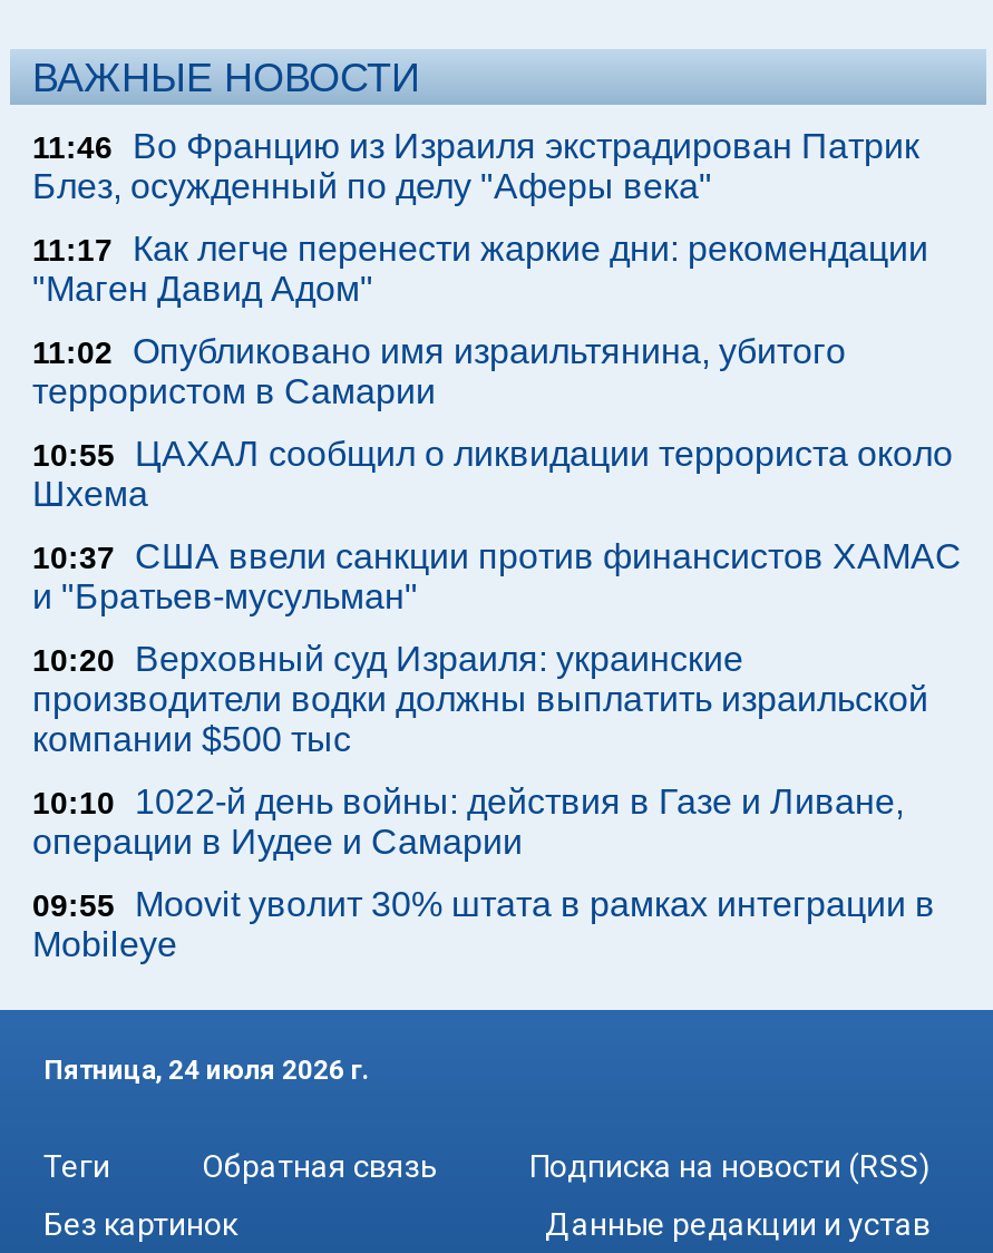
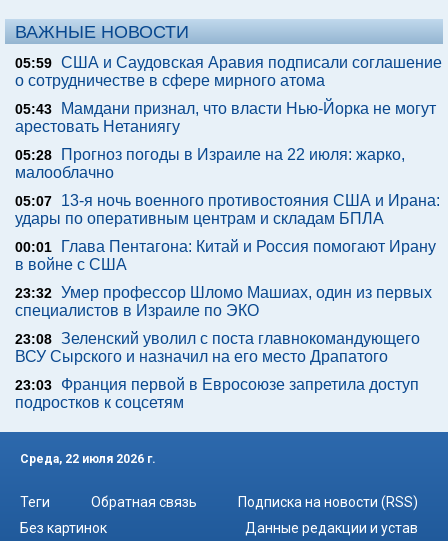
- 11:46 Во Францию из Израиля экстрадирован Патрик
- Блез, осужденный по делу "Аферы века"
+ 05:59 США и Саудовская Аравия подписали соглашение
+ о сотрудничестве в сфере мирного атома

- 11:17 Как легче перенести жаркие дни: рекомендации
- "Маген Давид Адом"
+ 05:43 Мамдани признал, что власти Нью-Йорка не могут
+ арестовать Нетаниягу

- 11:02 Опубликовано имя израильтянина, убитого
- террористом в Самарии
+ 05:28 Прогноз погоды в Израиле на 22 июля: жарко,
+ малооблачно

- 10:55 ЦАХАЛ сообщил о ликвидации террориста около
- Шхема
+ 05:07 13-я ночь военного противостояния США и Ирана:
+ удары по оперативным центрам и складам БПЛА

- 10:37 США ввели санкции против финансистов ХАМАС
- и "Братьев-мусульман"
+ 00:01 Глава Пентагона: Китай и Россия помогают Ирану
+ в войне с США

- 10:20 Верховный суд Израиля: украинские
- производители водки должны выплатить израильской
- компании $500 тыс
+ 23:32 Умер профессор Шломо Машиах, один из первых
+ специалистов в Израиле по ЭКО

- 10:10 1022-й день войны: действия в Газе и Ливане,
- операции в Иудее и Самарии
+ 23:08 Зеленский уволил с поста главнокомандующего
+ ВСУ Сырского и назначил на его место Драпатого

- 09:55 Moovit уволит 30% штата в рамках интеграции в
- Mobileye
+ 23:03 Франция первой в Евросоюзе запретила доступ
+ подростков к соцсетям

- Пятница, 24 июля 2026 г.
+ Среда, 22 июля 2026 г.
